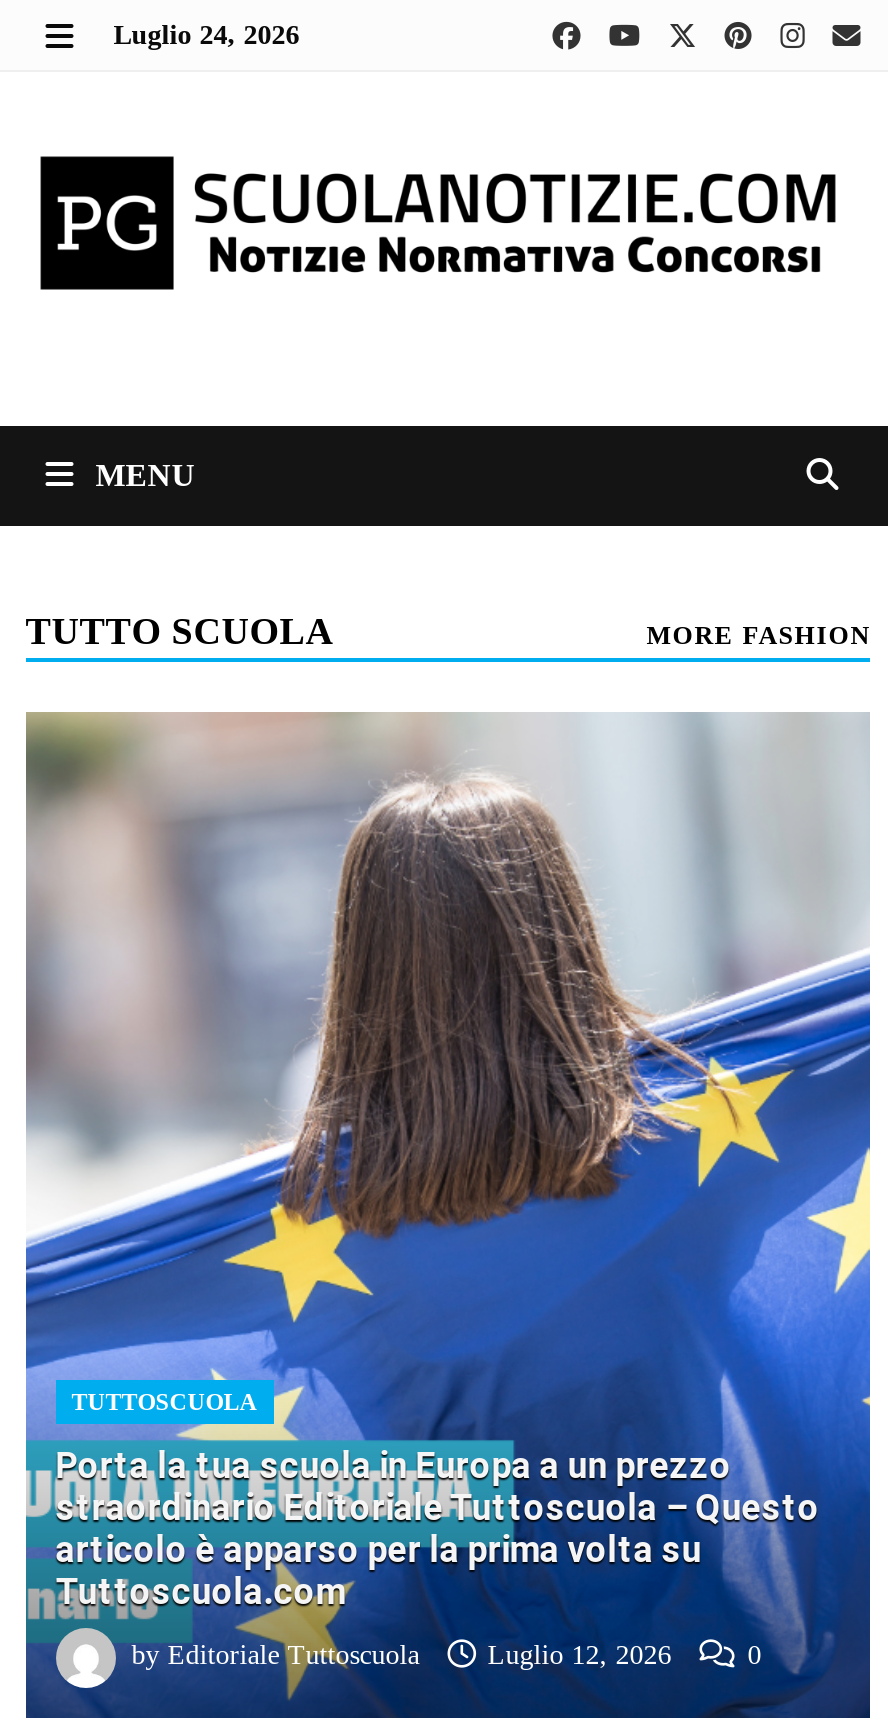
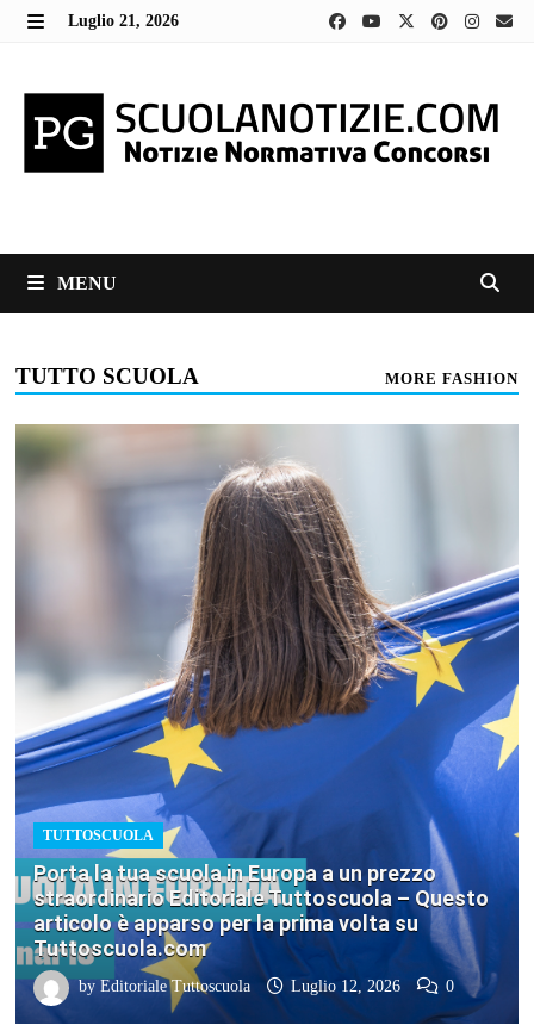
- Luglio 24, 2026
+ Luglio 21, 2026
